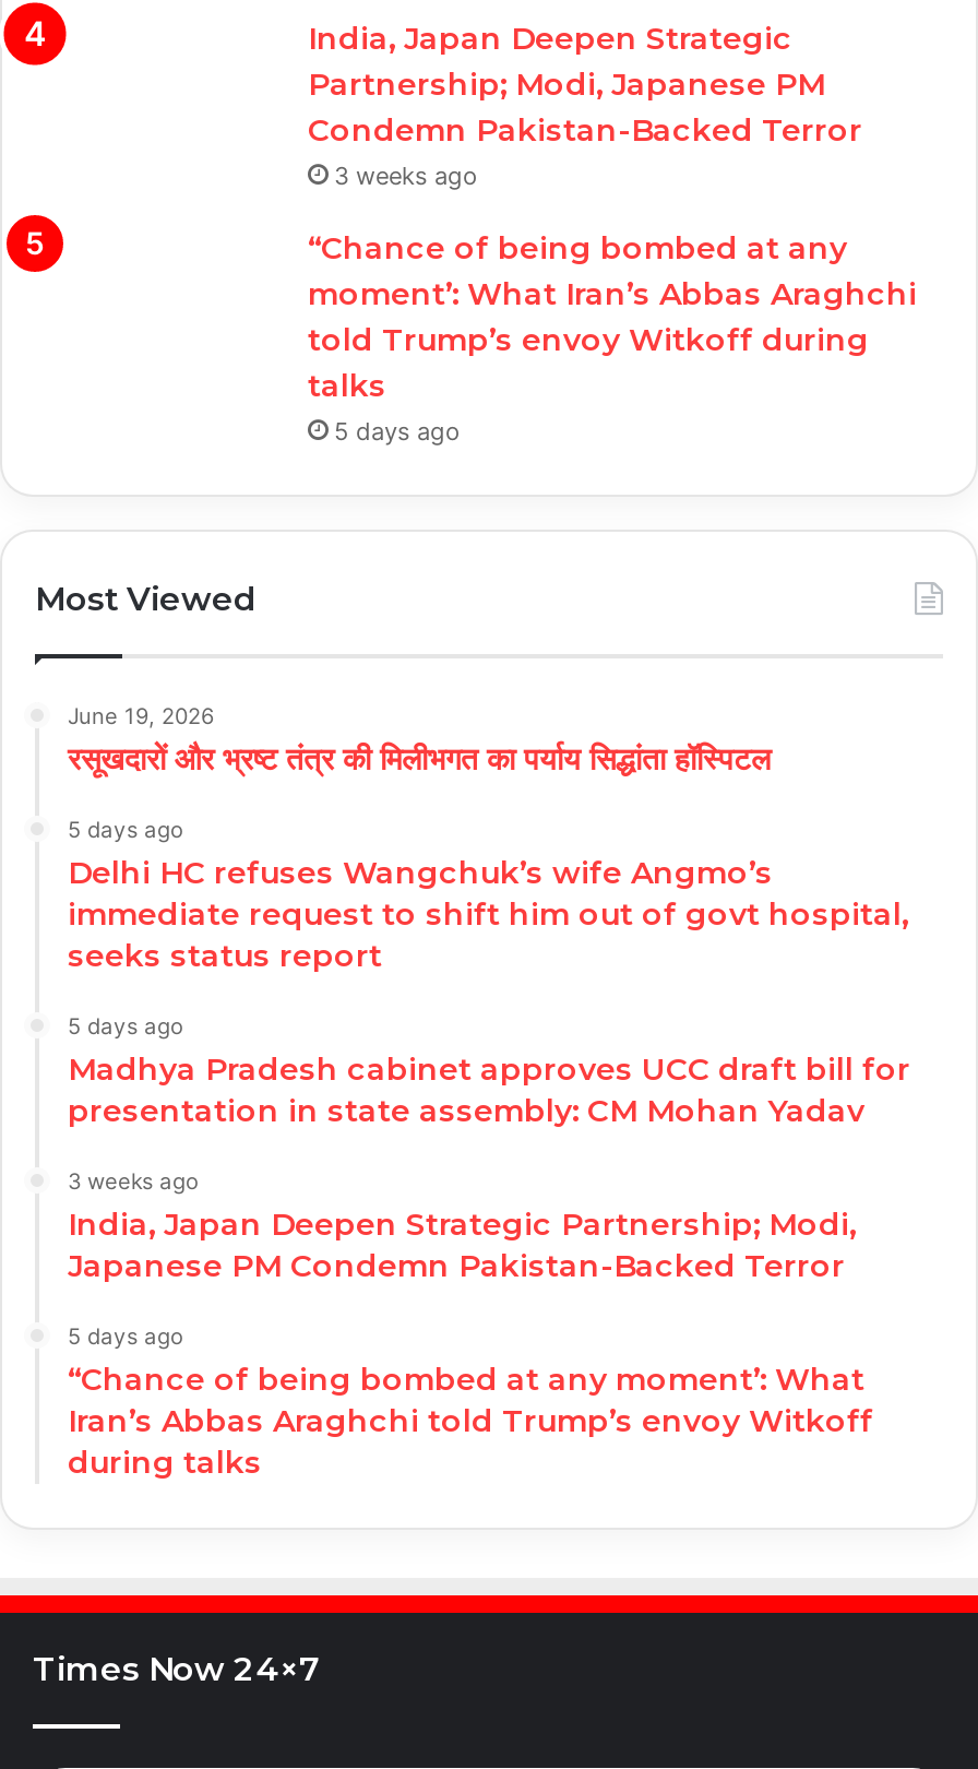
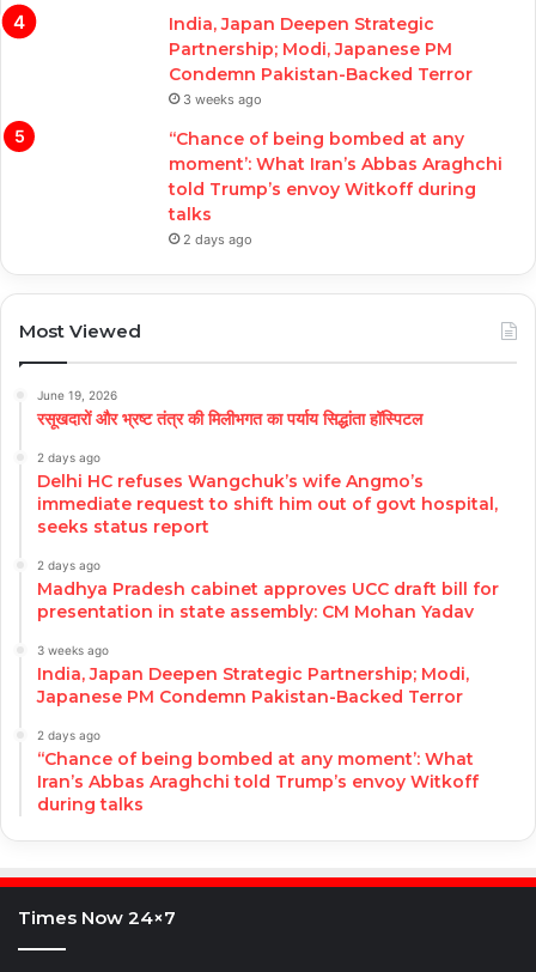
- 5 days ago
+ 2 days ago

- 5 days ago
+ 2 days ago

- 5 days ago
+ 2 days ago

- 5 days ago
+ 2 days ago
